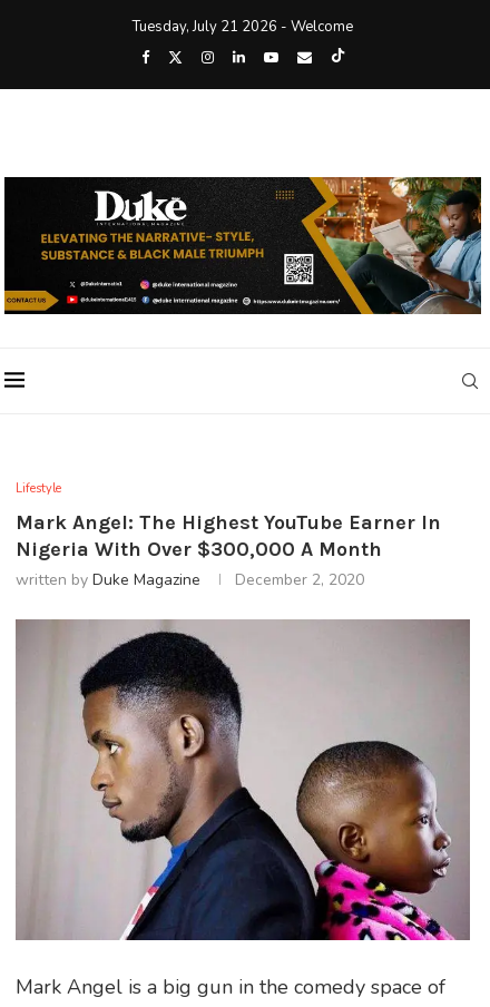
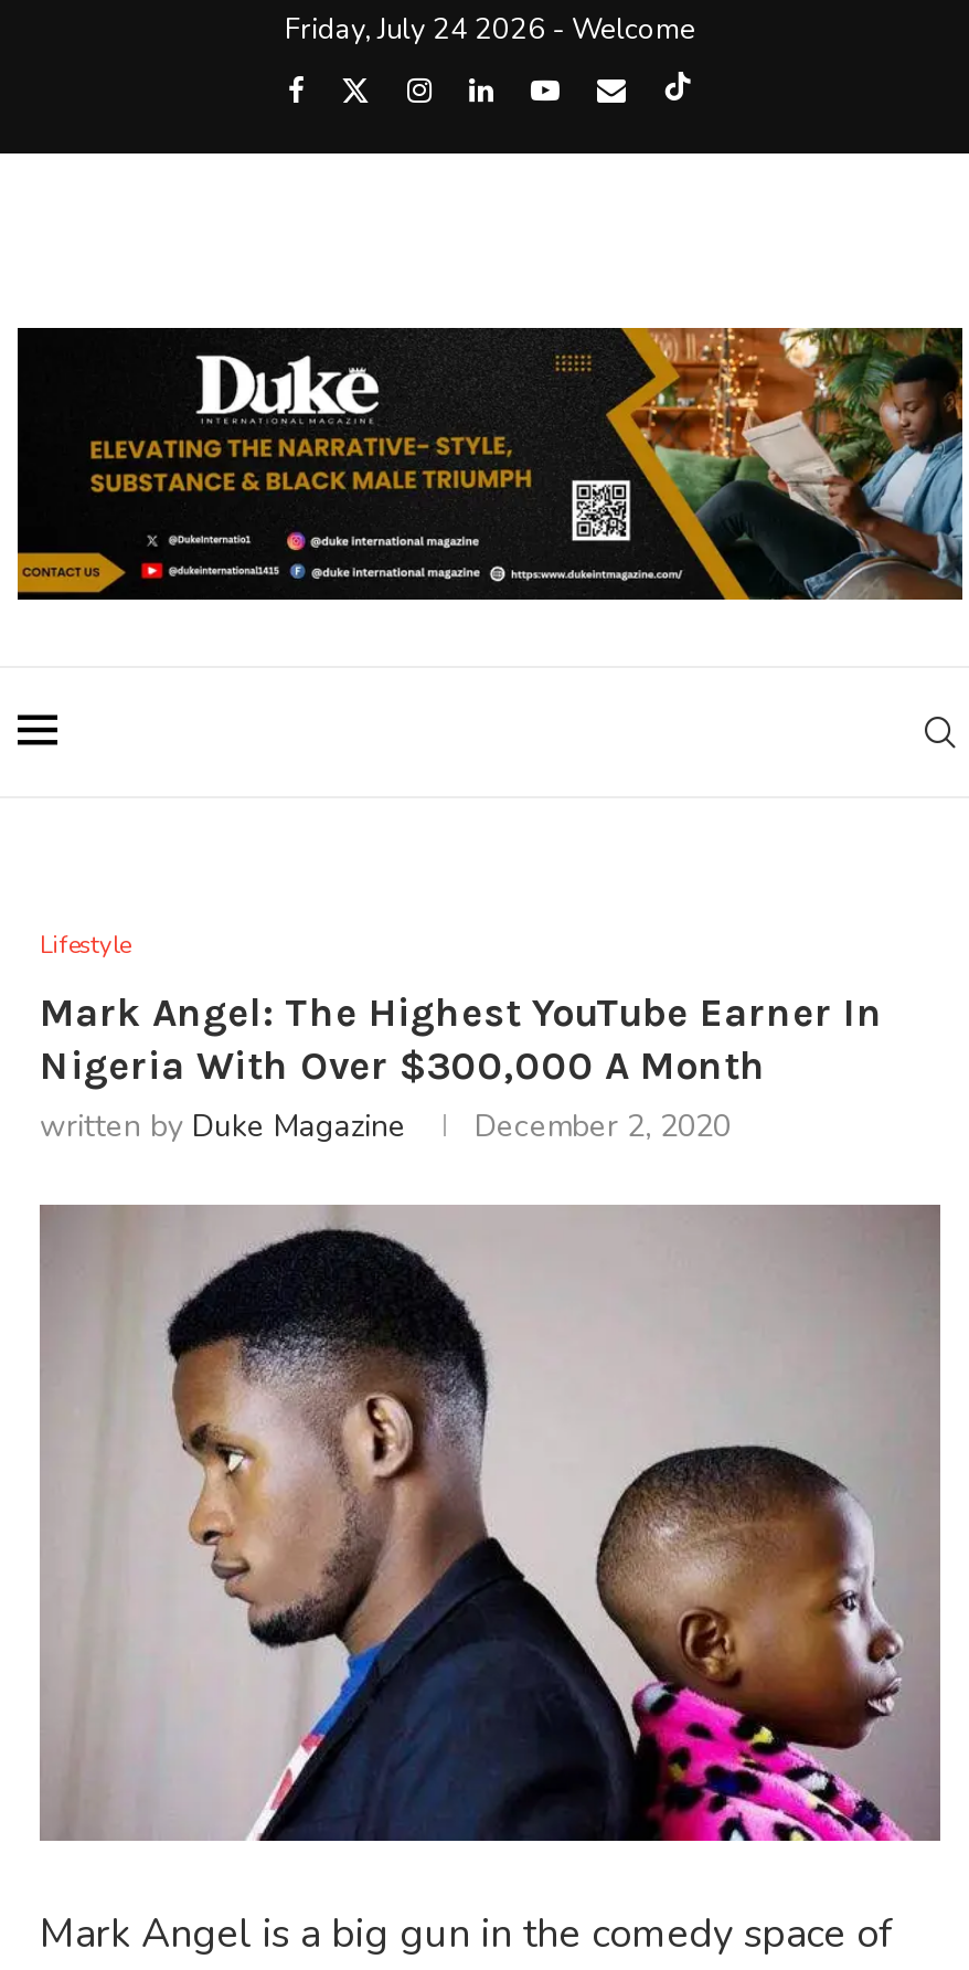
- Tuesday, July 21 2026 - Welcome
+ Friday, July 24 2026 - Welcome
